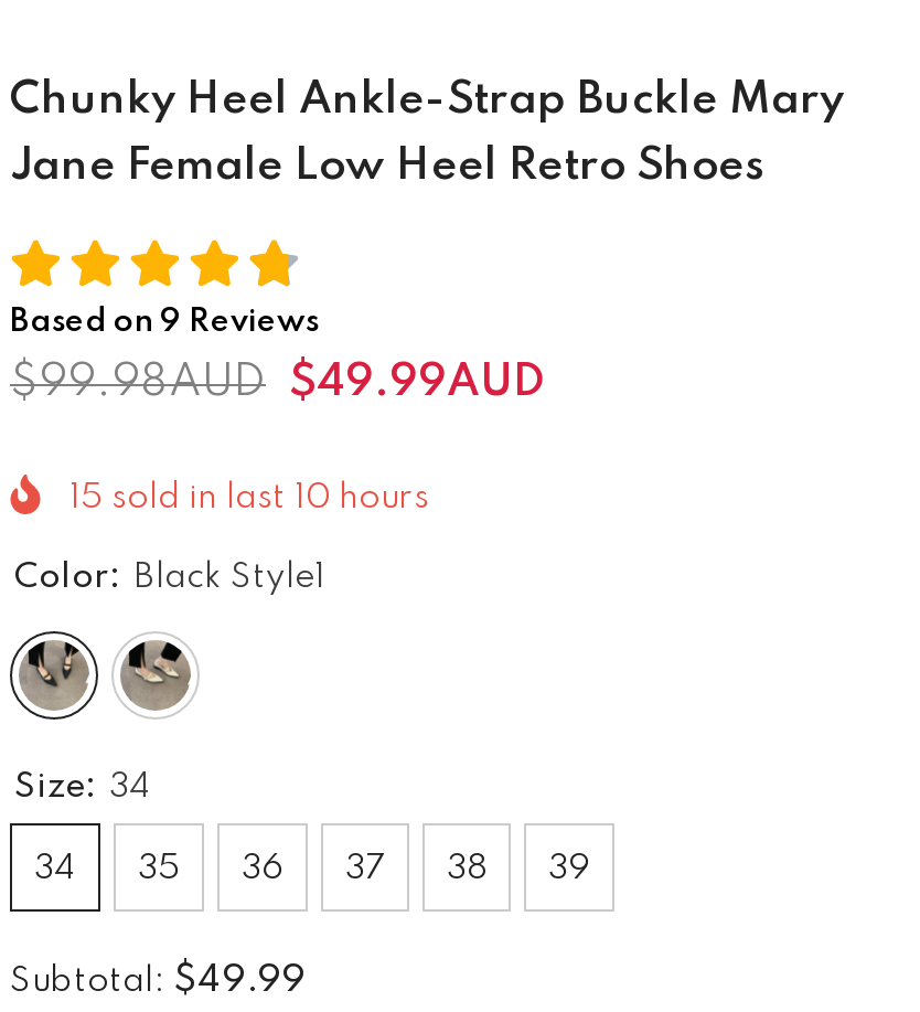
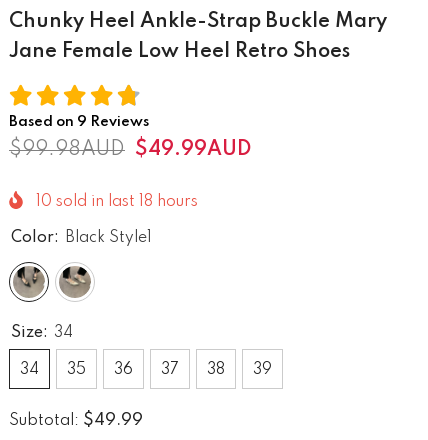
- 15 sold in last 10 hours
+ 10 sold in last 18 hours
